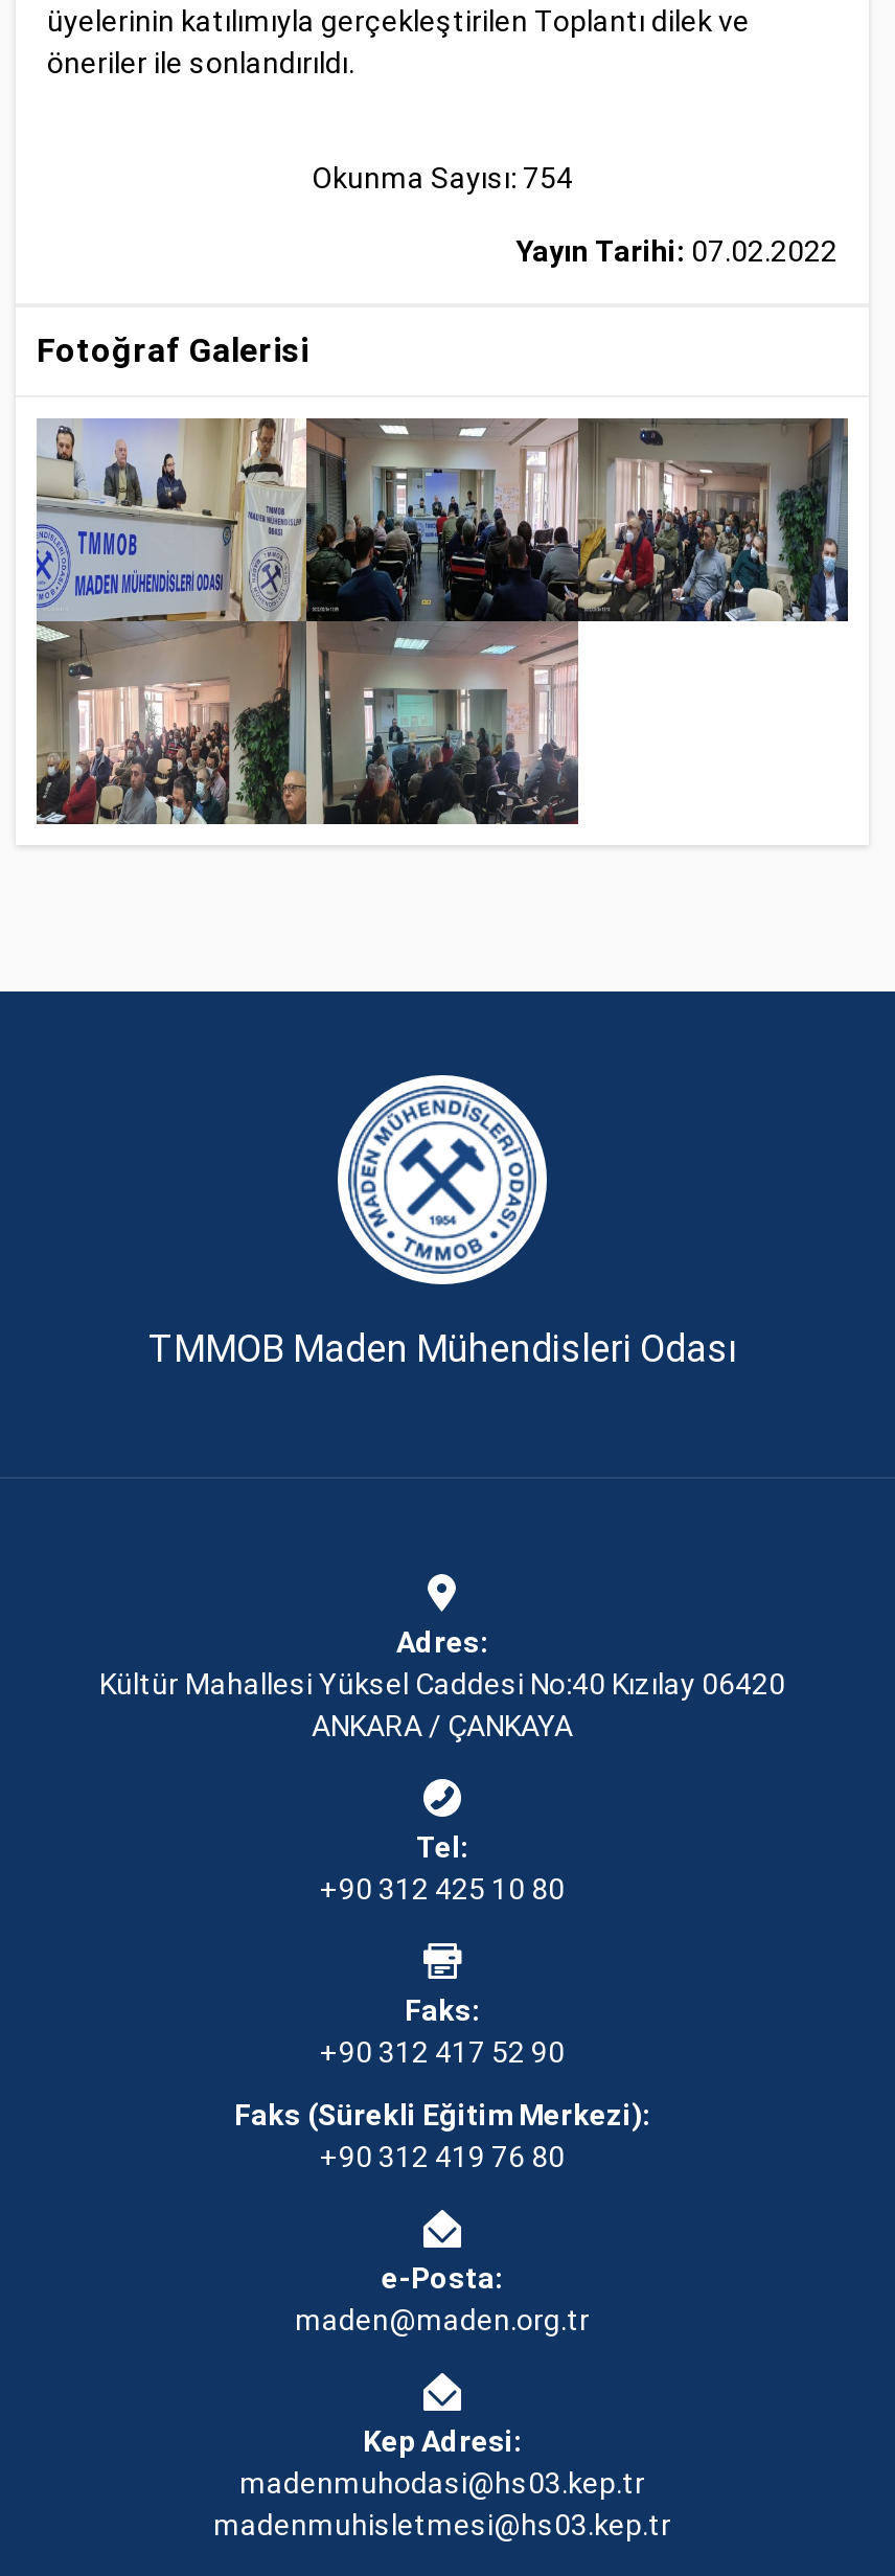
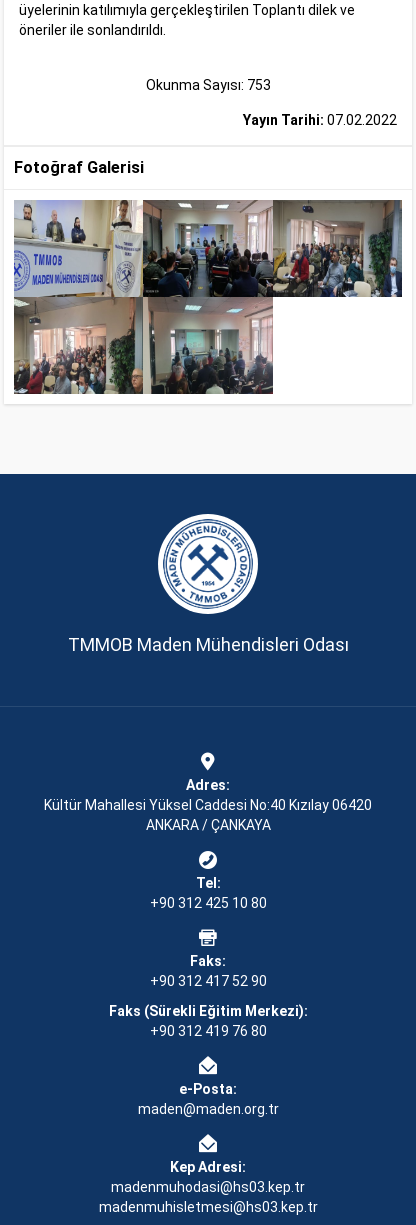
- Okunma Sayısı: 754
+ Okunma Sayısı: 753
